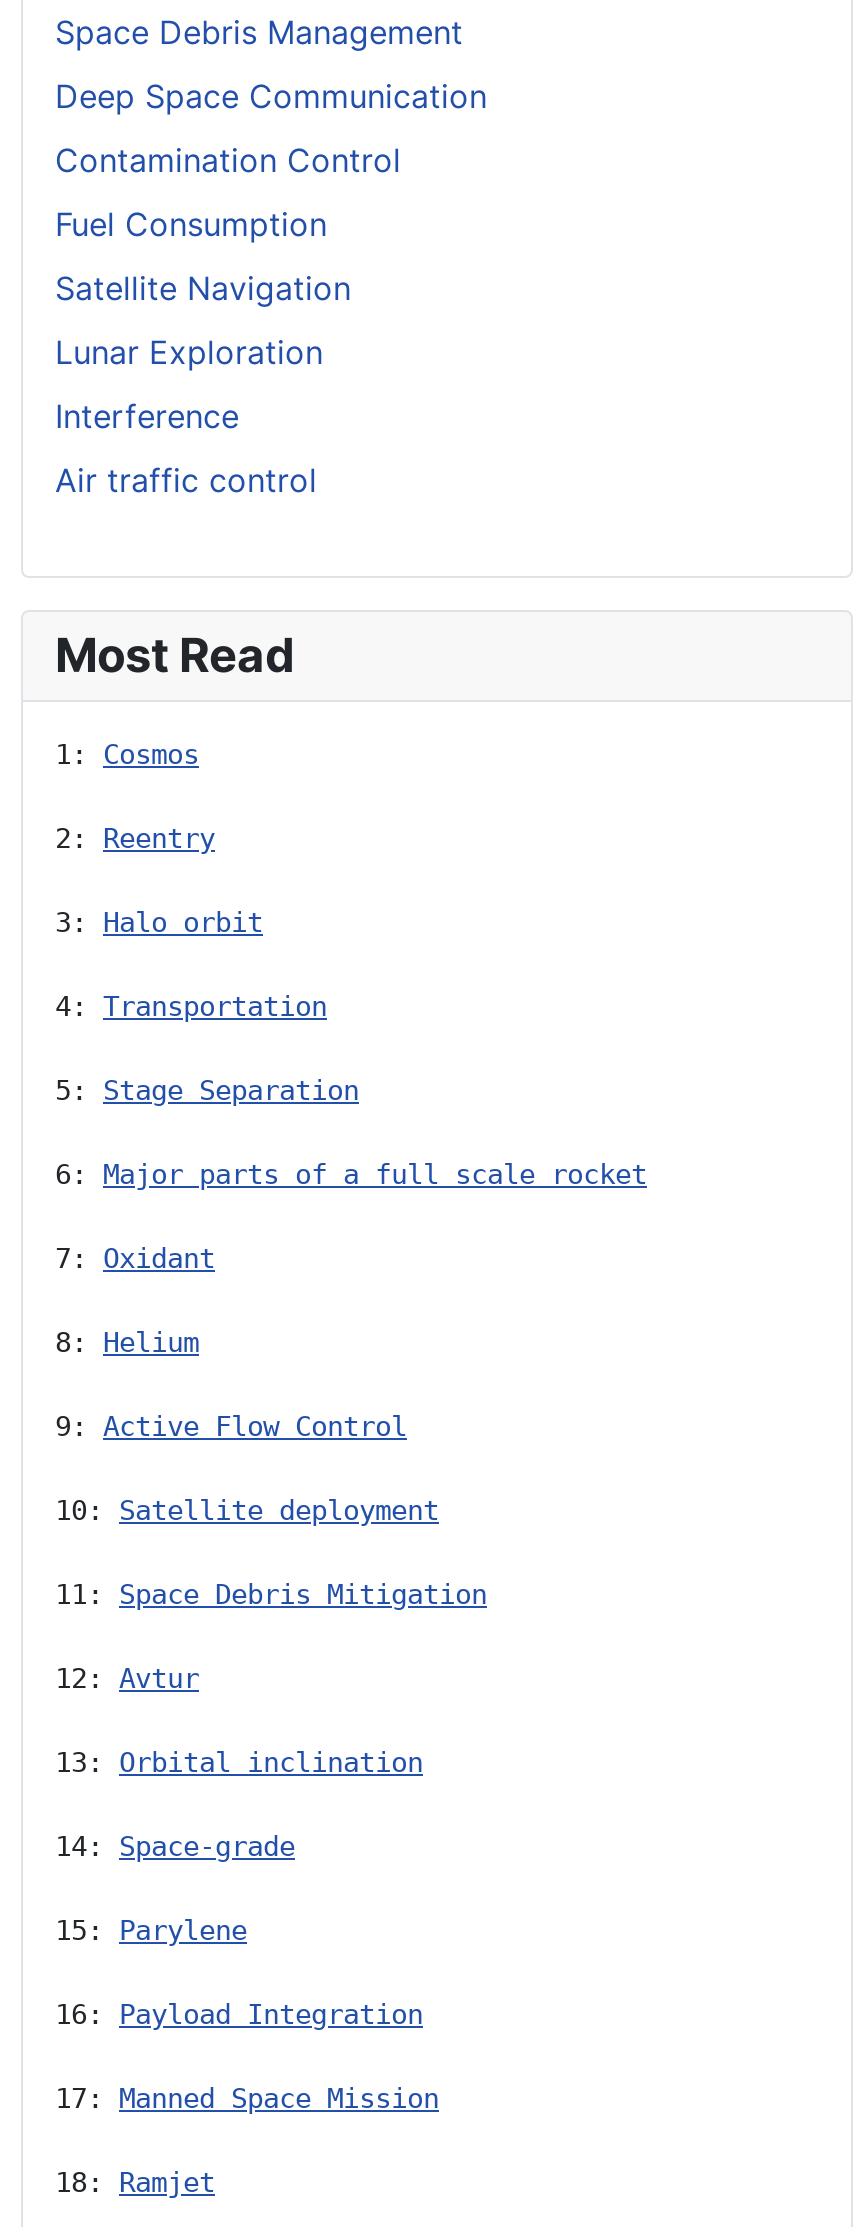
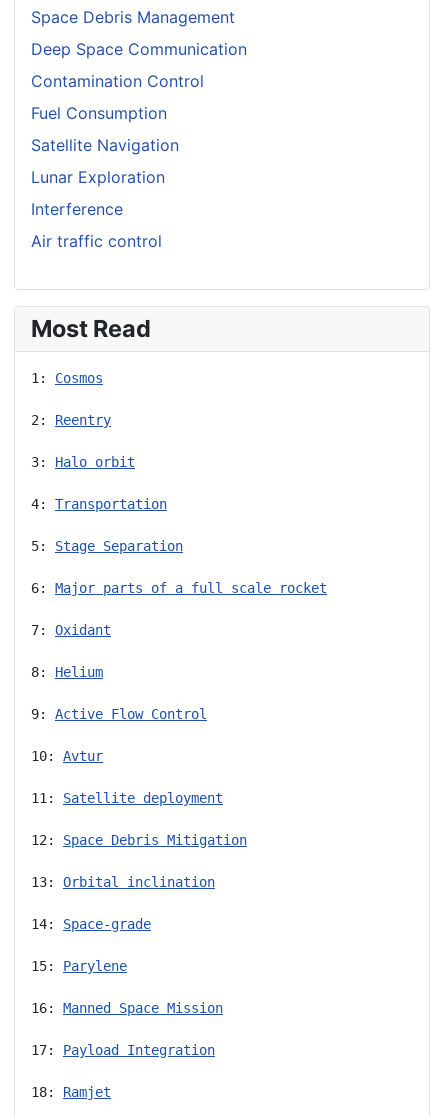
- 10: Satellite deployment
+ 10: Avtur

- 11: Space Debris Mitigation
+ 11: Satellite deployment

- 12: Avtur
+ 12: Space Debris Mitigation

- 16: Payload Integration
+ 16: Manned Space Mission

- 17: Manned Space Mission
+ 17: Payload Integration
